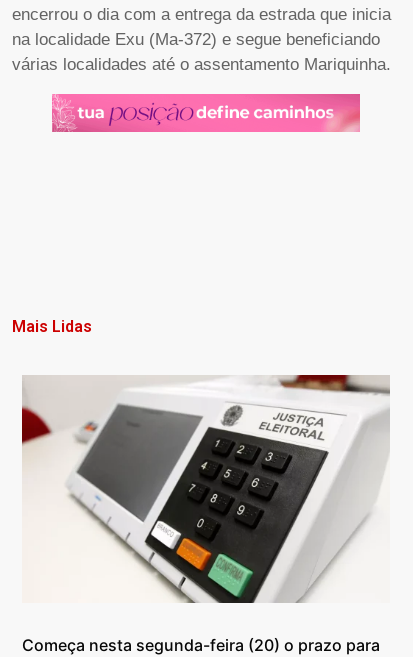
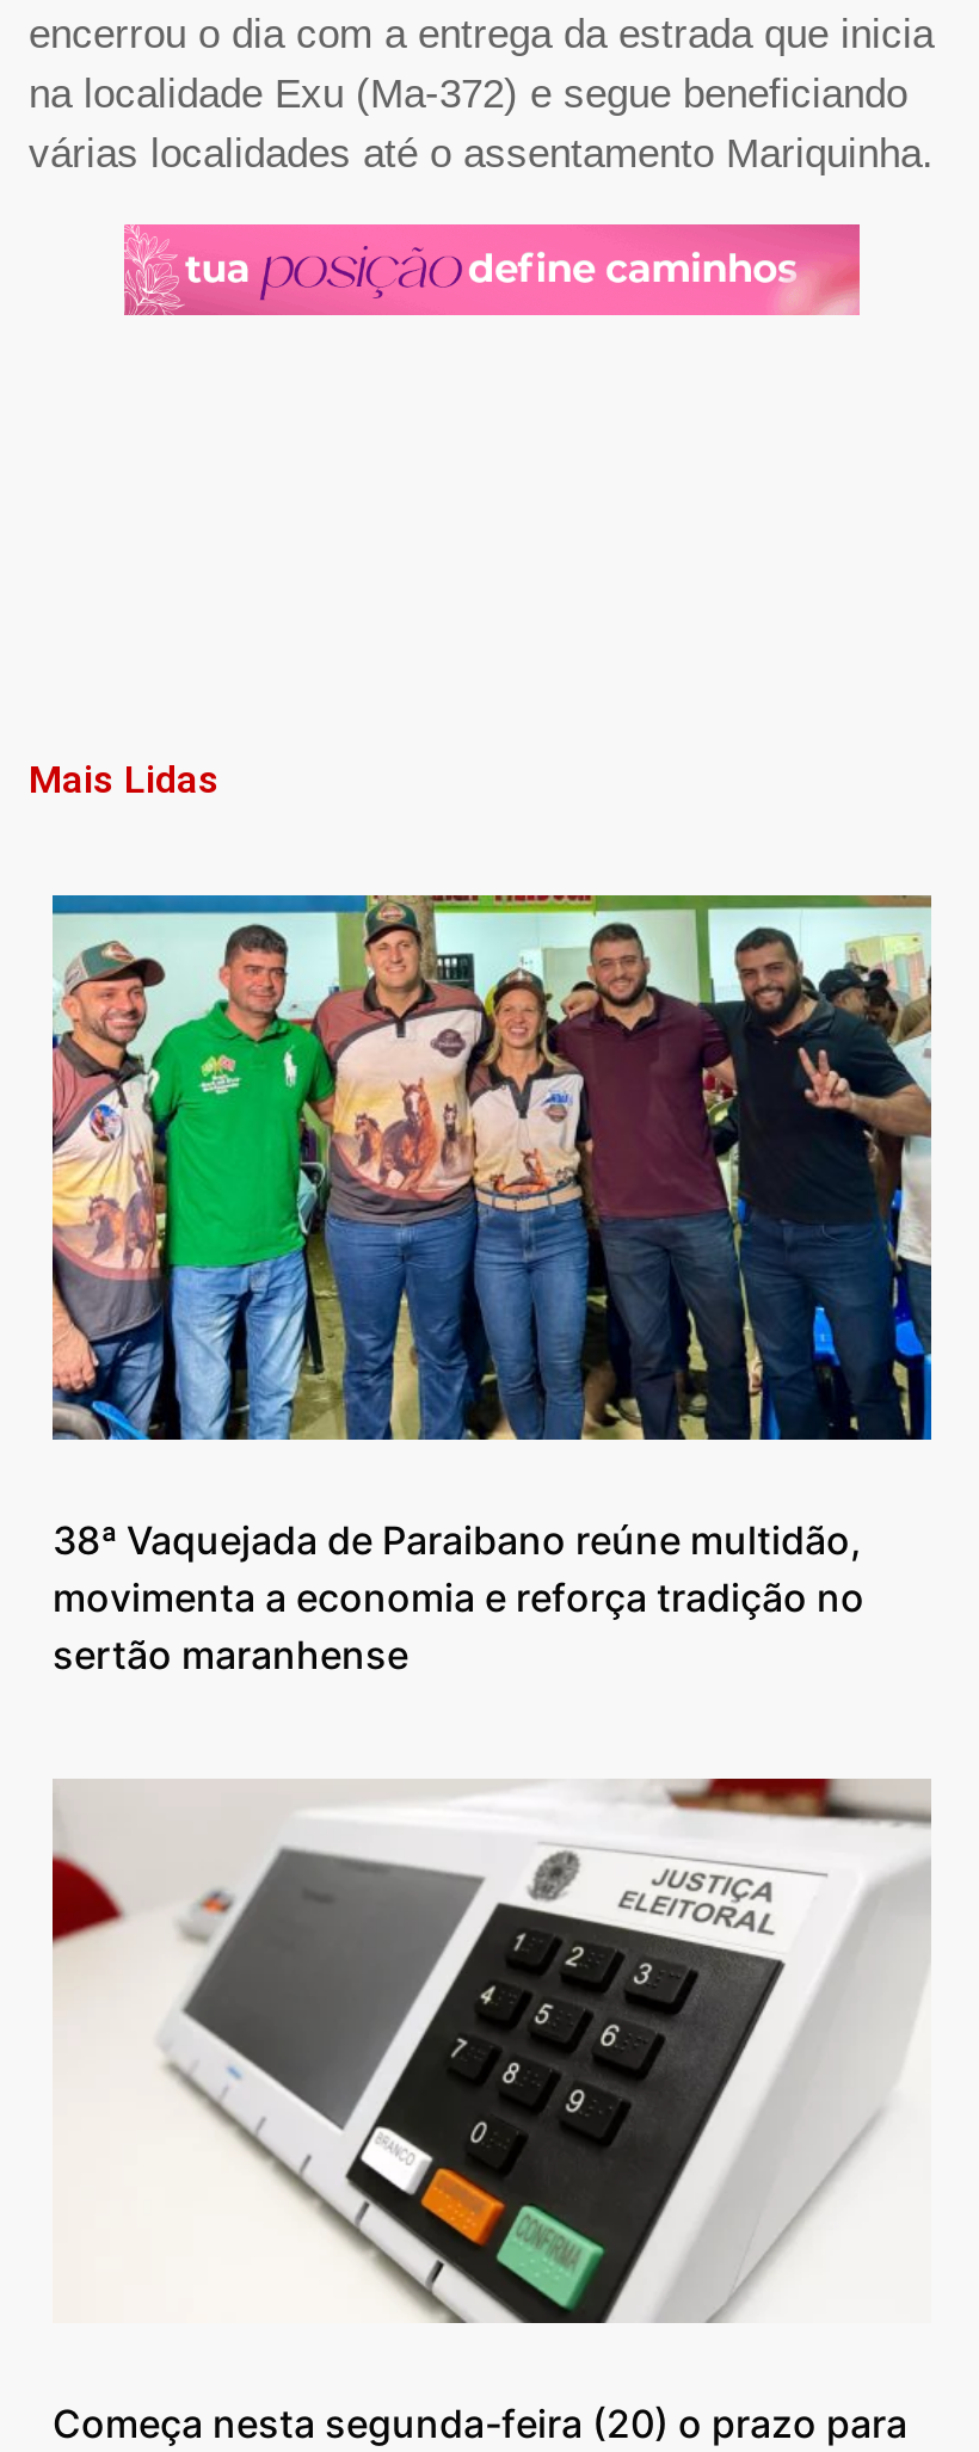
+ [image]
+ 38ª Vaquejada de Paraibano reúne multidão,
+ movimenta a economia e reforça tradição no
+ sertão maranhense
